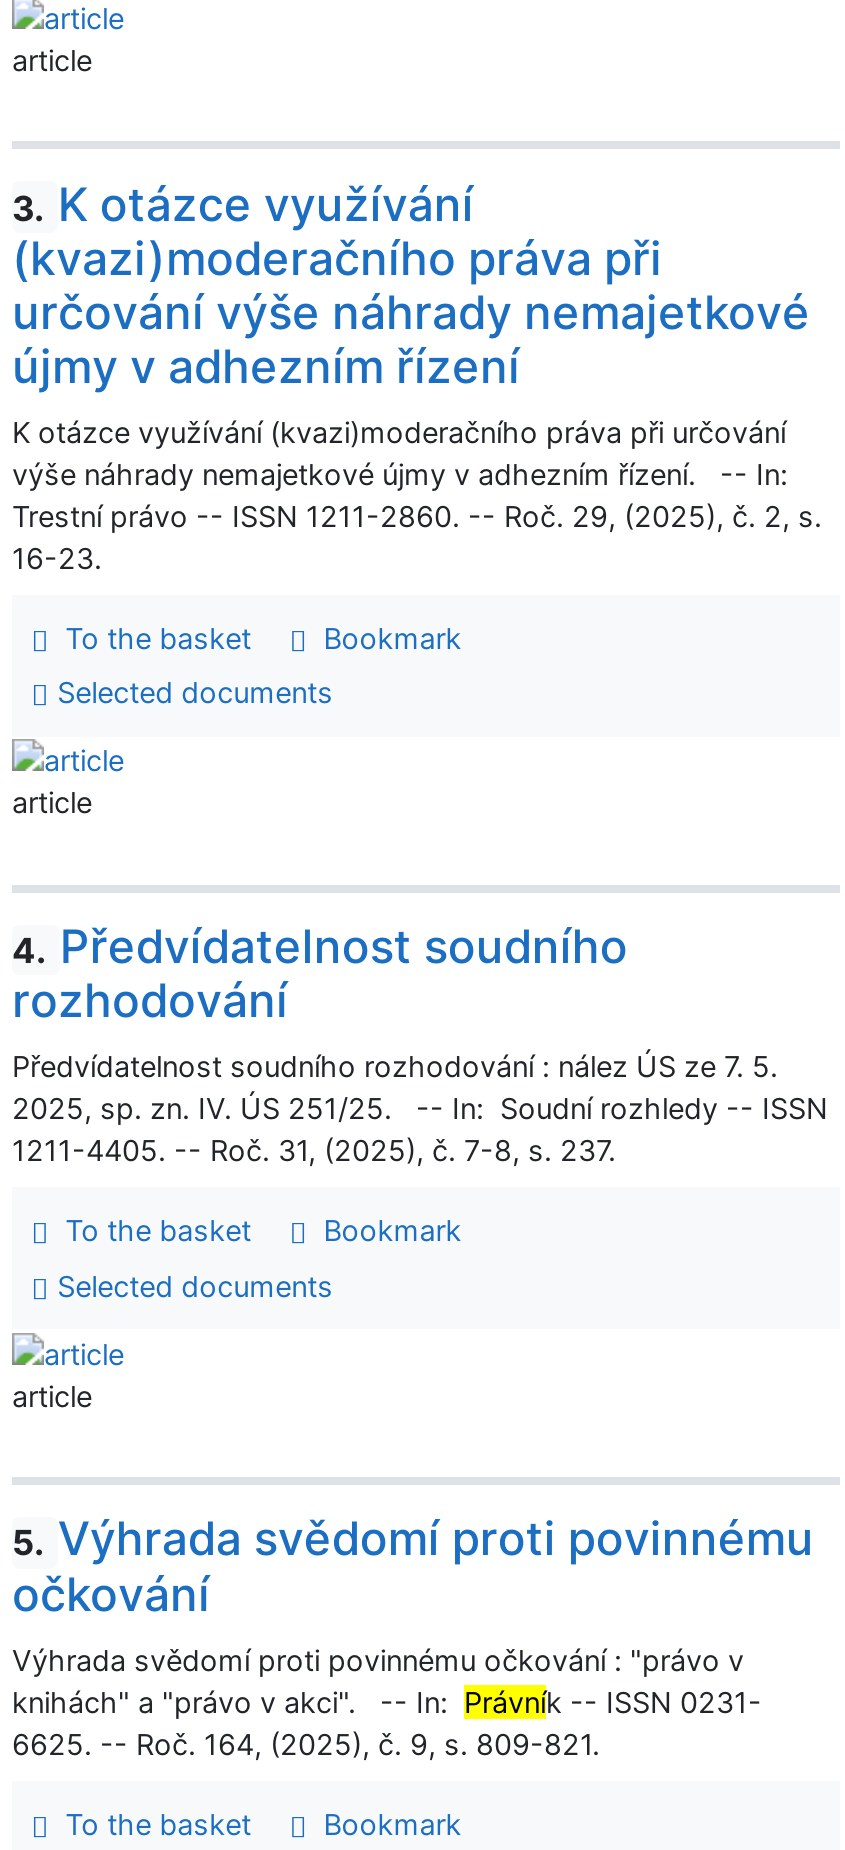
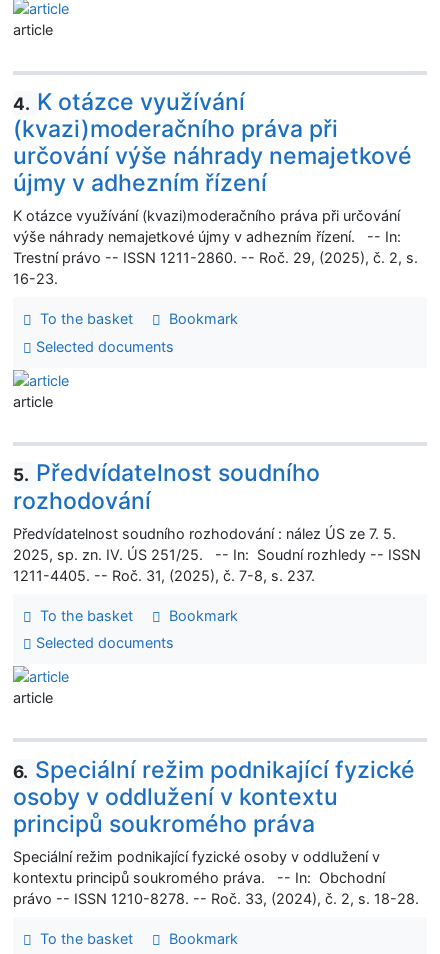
- 3. K otázce využívání
+ 4. K otázce využívání

- 4. Předvídatelnost soudního
+ 5. Předvídatelnost soudního

- 5. Výhrada svědomí proti povinnému
- očkování
- Výhrada svědomí proti povinnému očkování : "právo v
- knihách" a "právo v akci". -- In: Právník -- ISSN 0231-
- 6625. -- Roč. 164, (2025), č. 9, s. 809-821.
+ 6. Speciální režim podnikající fyzické
+ osoby v oddlužení v kontextu
+ principů soukromého práva
+ Speciální režim podnikající fyzické osoby v oddlužení v
+ kontextu principů soukromého práva. -- In: Obchodní
+ právo -- ISSN 1210-8278. -- Roč. 33, (2024), č. 2, s. 18-28.
